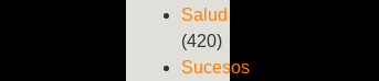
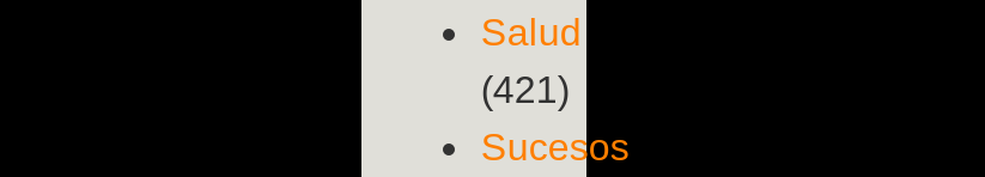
- (420)
+ (421)
